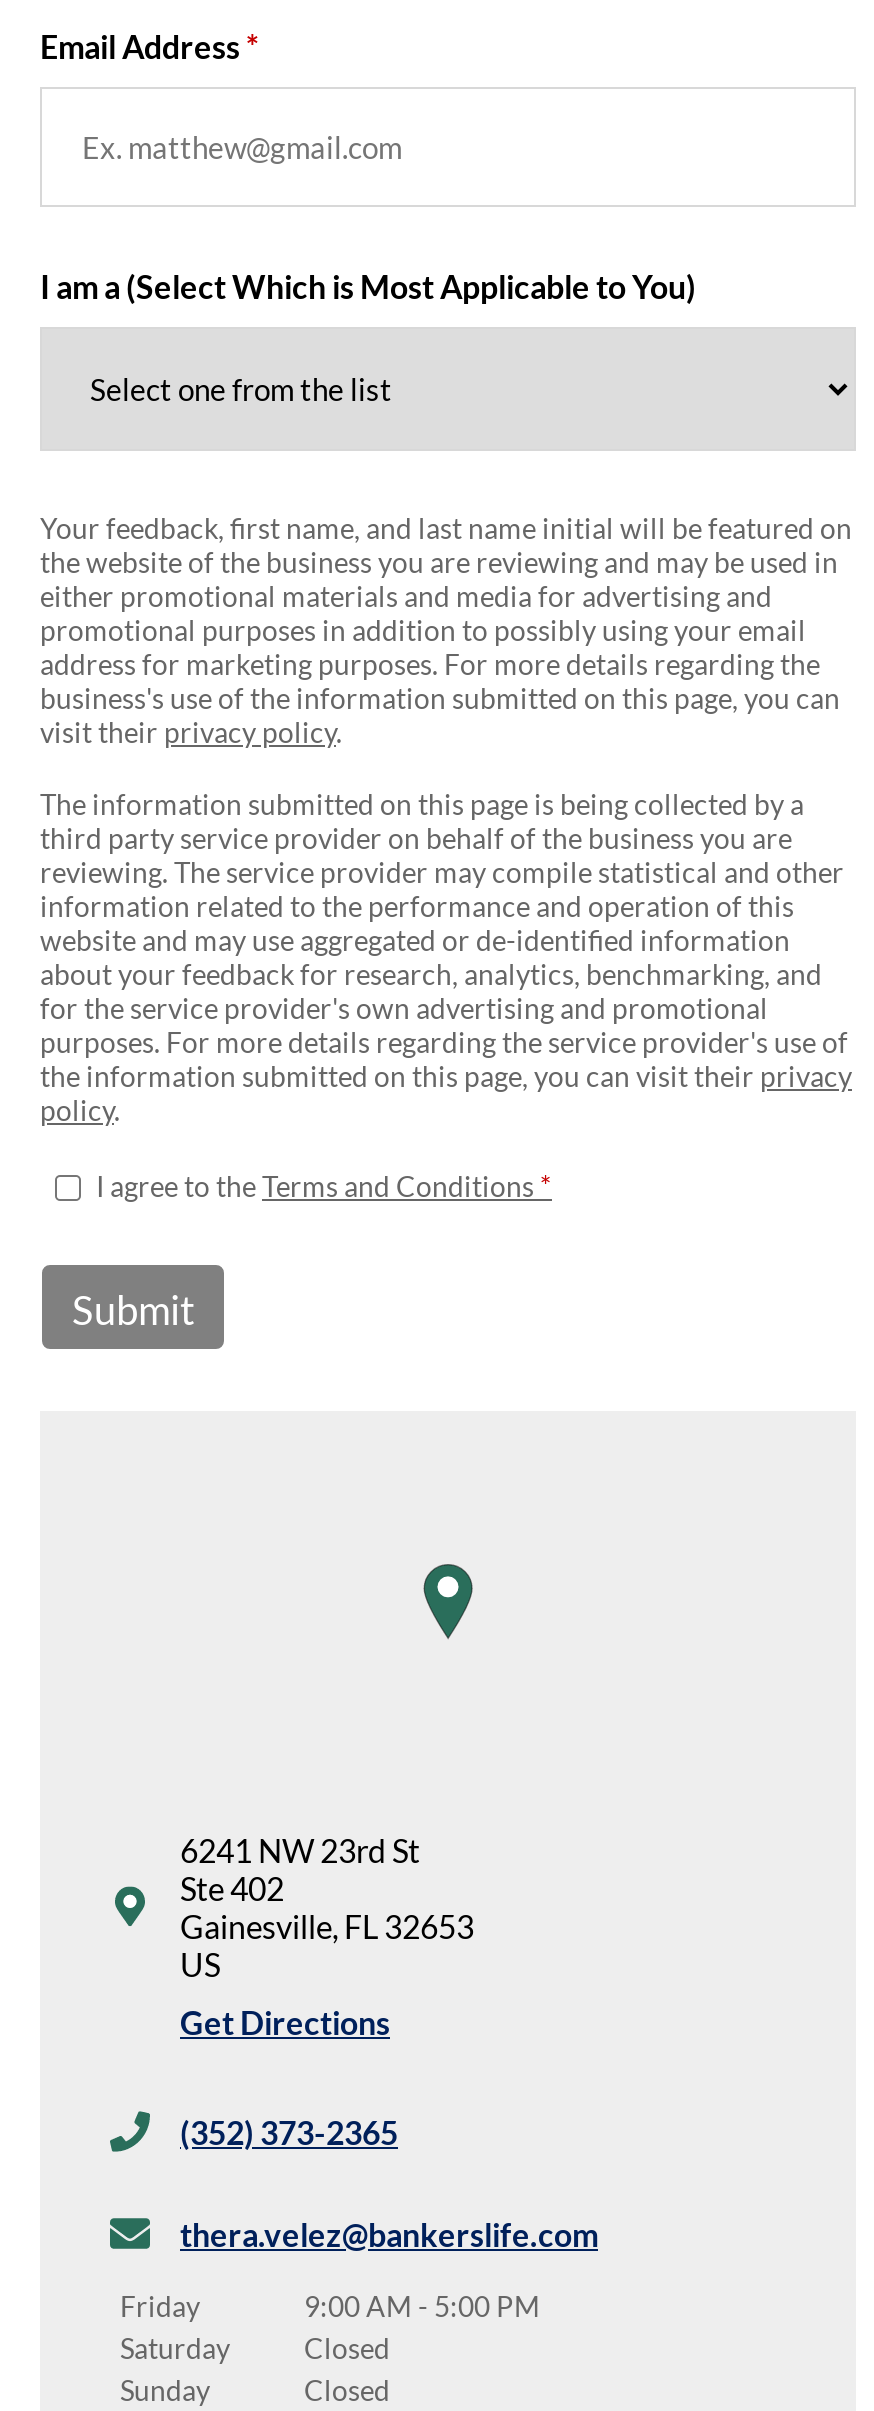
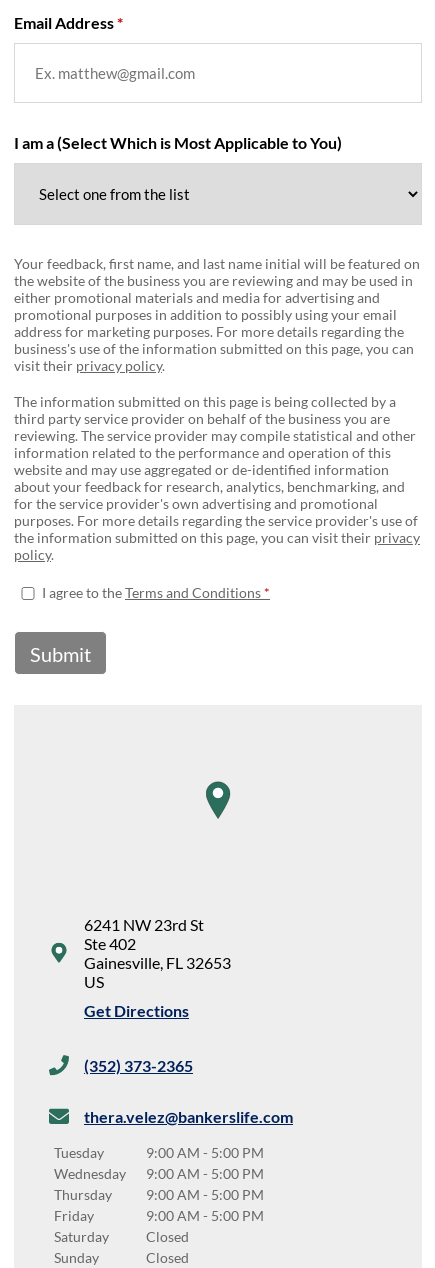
+ Tuesday
+ 9:00 AM - 5:00 PM
+ Wednesday
+ 9:00 AM - 5:00 PM
+ Thursday
+ 9:00 AM - 5:00 PM
